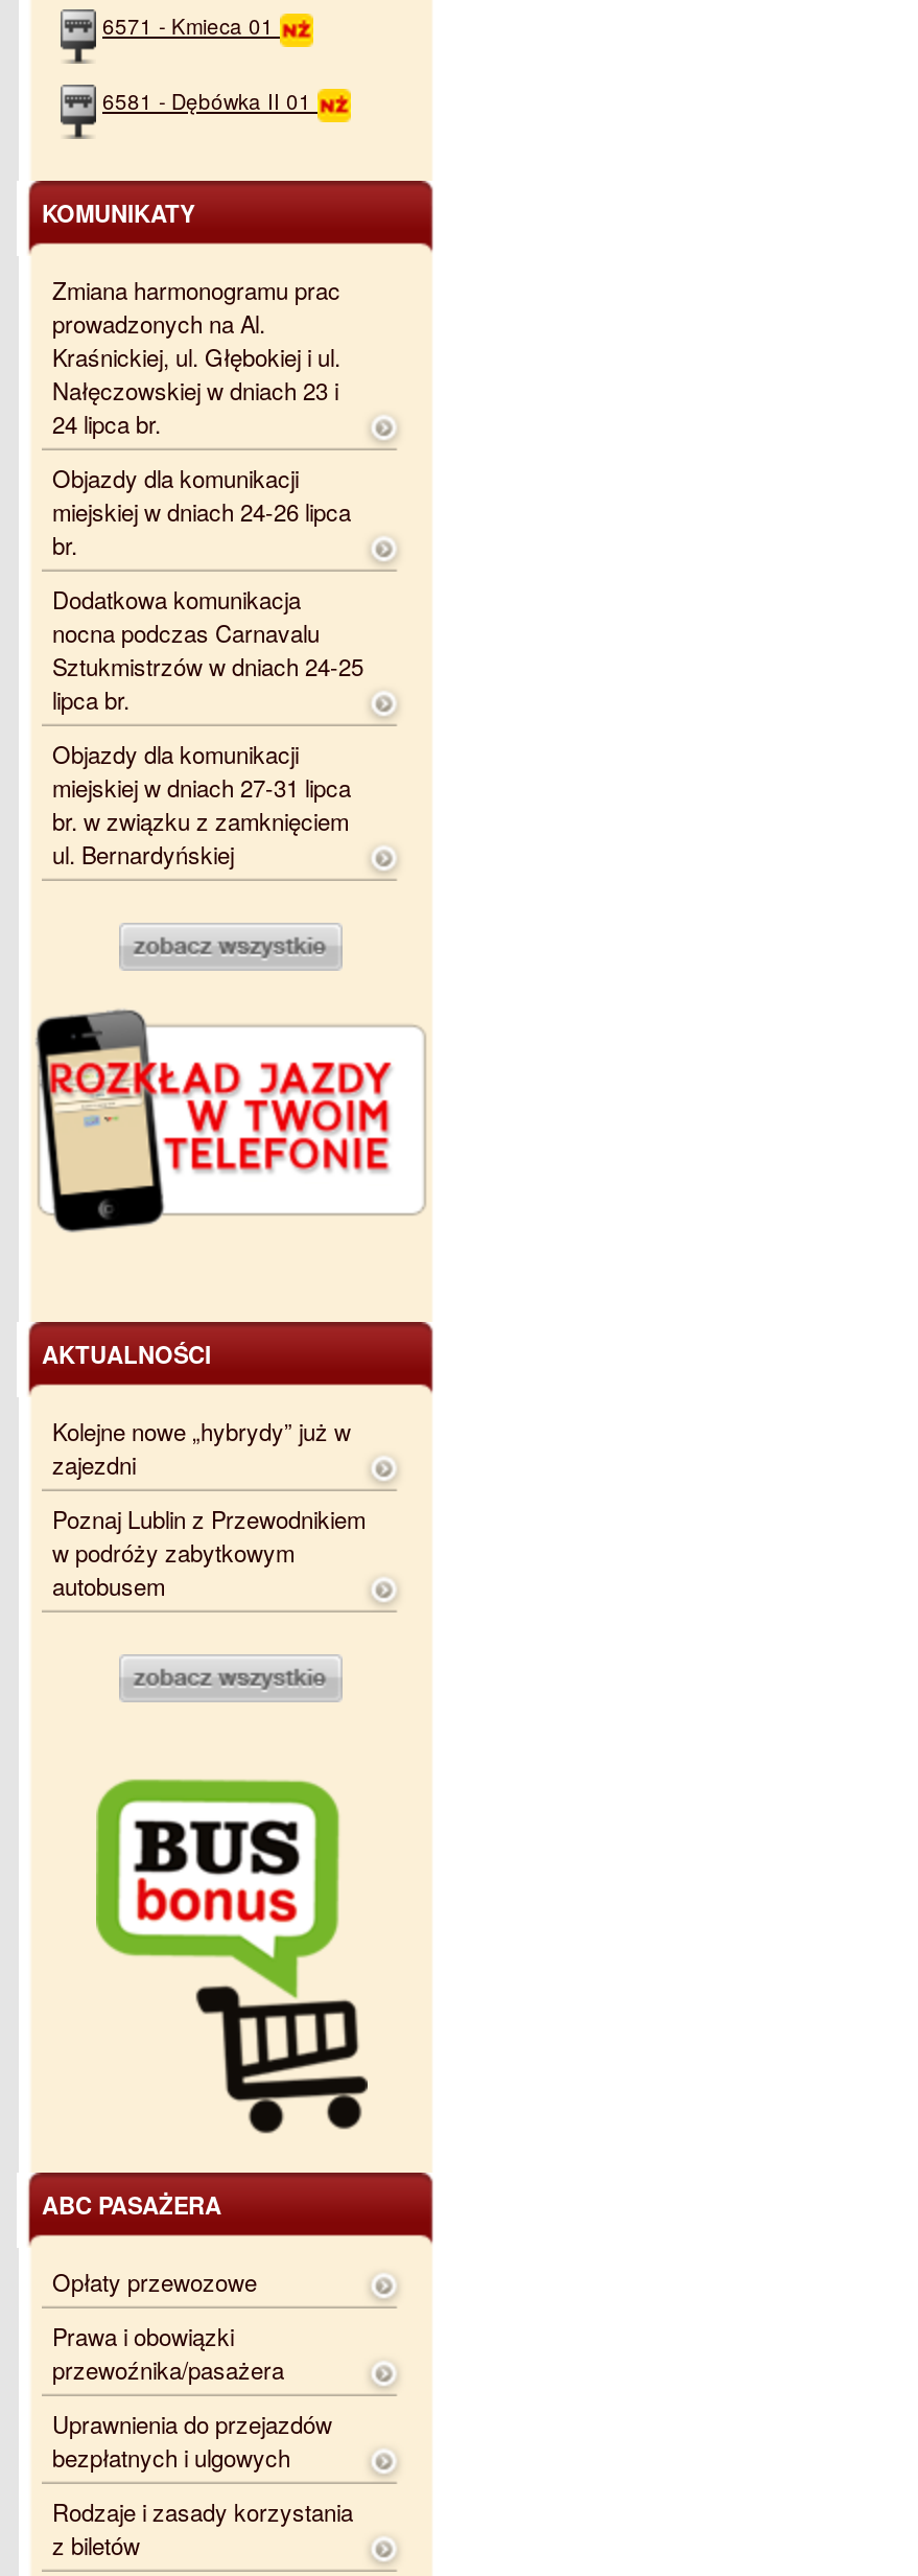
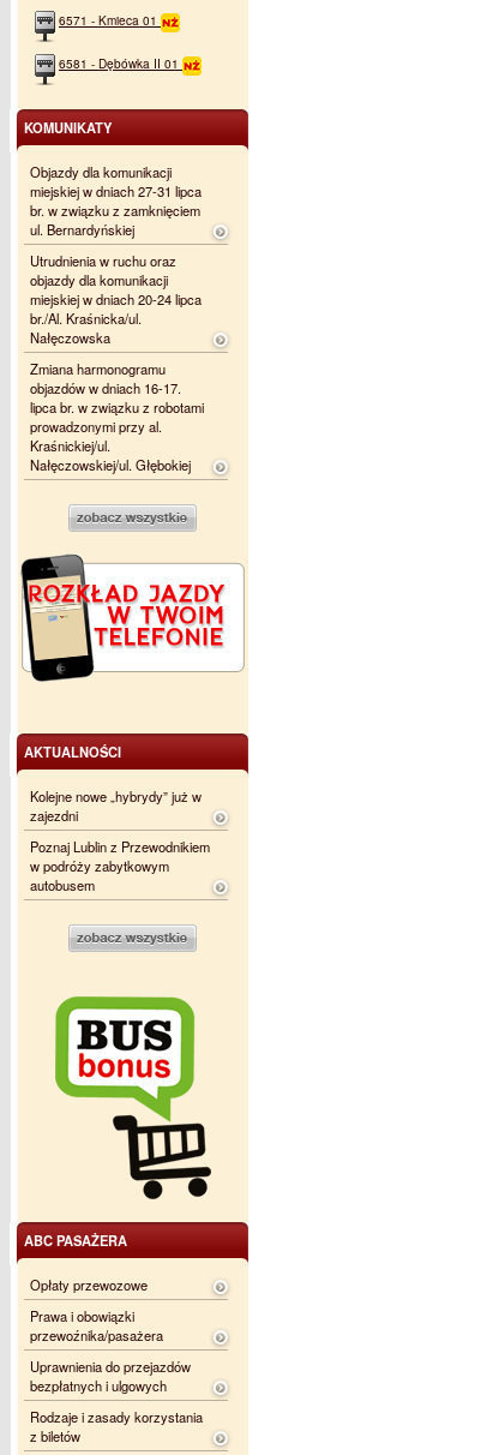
- Zmiana harmonogramu prac
- prowadzonych na Al.
- Kraśnickiej, ul. Głębokiej i ul.
- Nałęczowskiej w dniach 23 i
- 24 lipca br.
- Objazdy dla komunikacji
- miejskiej w dniach 24-26 lipca
- br.
- Dodatkowa komunikacja
- nocna podczas Carnavalu
- Sztukmistrzów w dniach 24-25
- lipca br.

moved up: Objazdy dla komunikacji | miejskiej w dniach 27-31 lipca | br. w związku z zamknięciem | ul. Bernardyńskiej

+ Utrudnienia w ruchu oraz
+ objazdy dla komunikacji
+ miejskiej w dniach 20-24 lipca
+ br./Al. Kraśnicka/ul.
+ Nałęczowska
+ Zmiana harmonogramu
+ objazdów w dniach 16-17.
+ lipca br. w związku z robotami
+ prowadzonymi przy al.
+ Kraśnickiej/ul.
+ Nałęczowskiej/ul. Głębokiej
